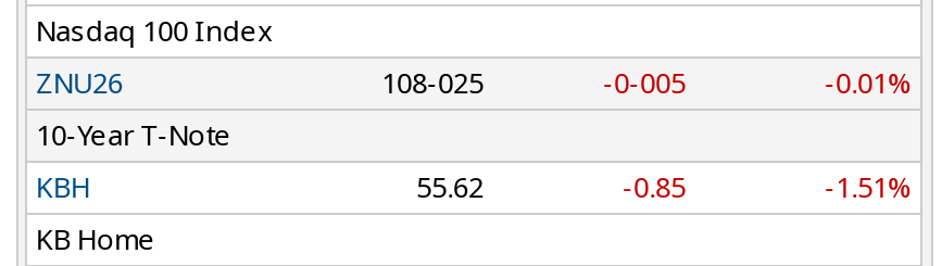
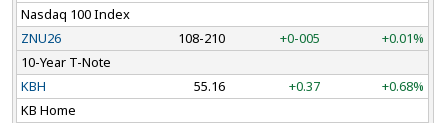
- 108-025
+ 108-210

- -0-005
+ +0-005

- -0.01%
+ +0.01%

- 55.62
+ 55.16

- -0.85
+ +0.37

- -1.51%
+ +0.68%
